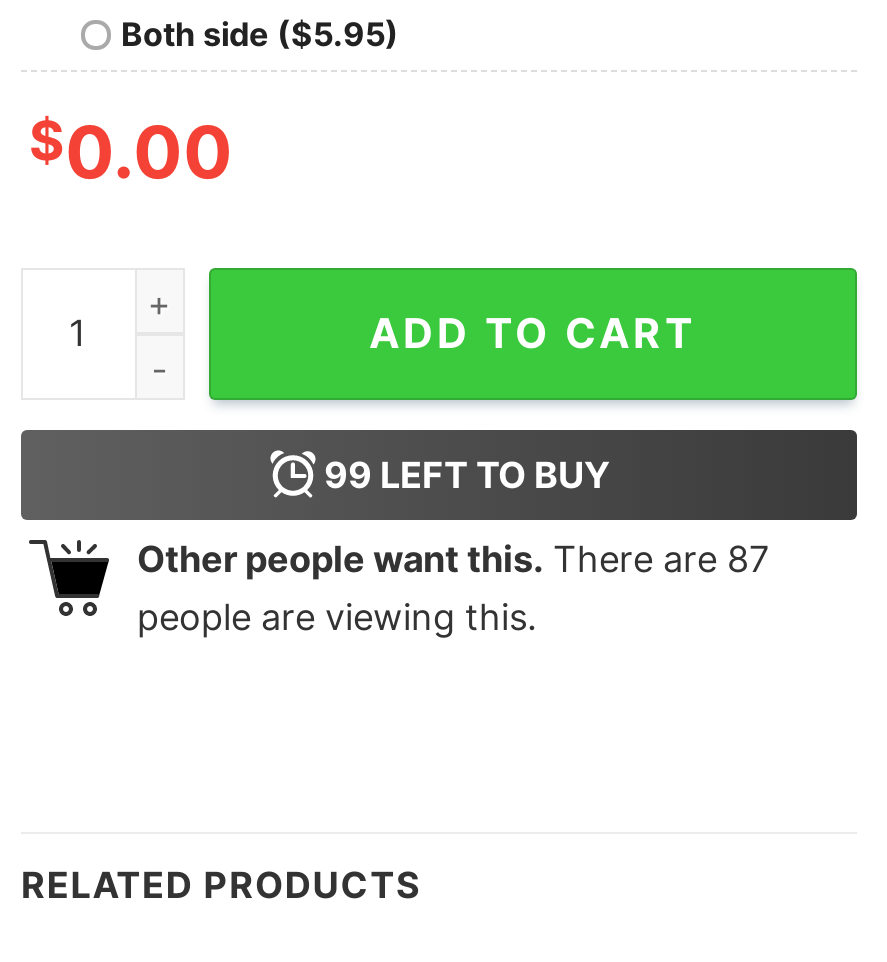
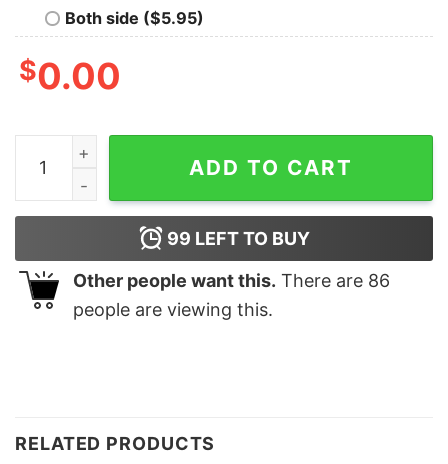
- Other people want this. There are 87
+ Other people want this. There are 86
